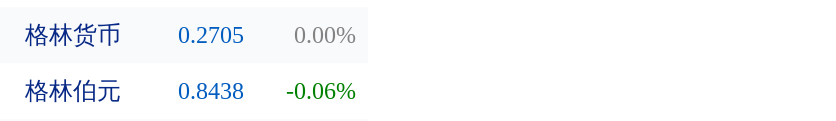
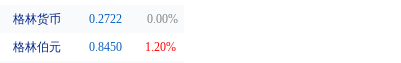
- 0.2705 0.00%
+ 0.2722 0.00%

- 0.8438
+ 0.8450

- -0.06%
+ 1.20%
